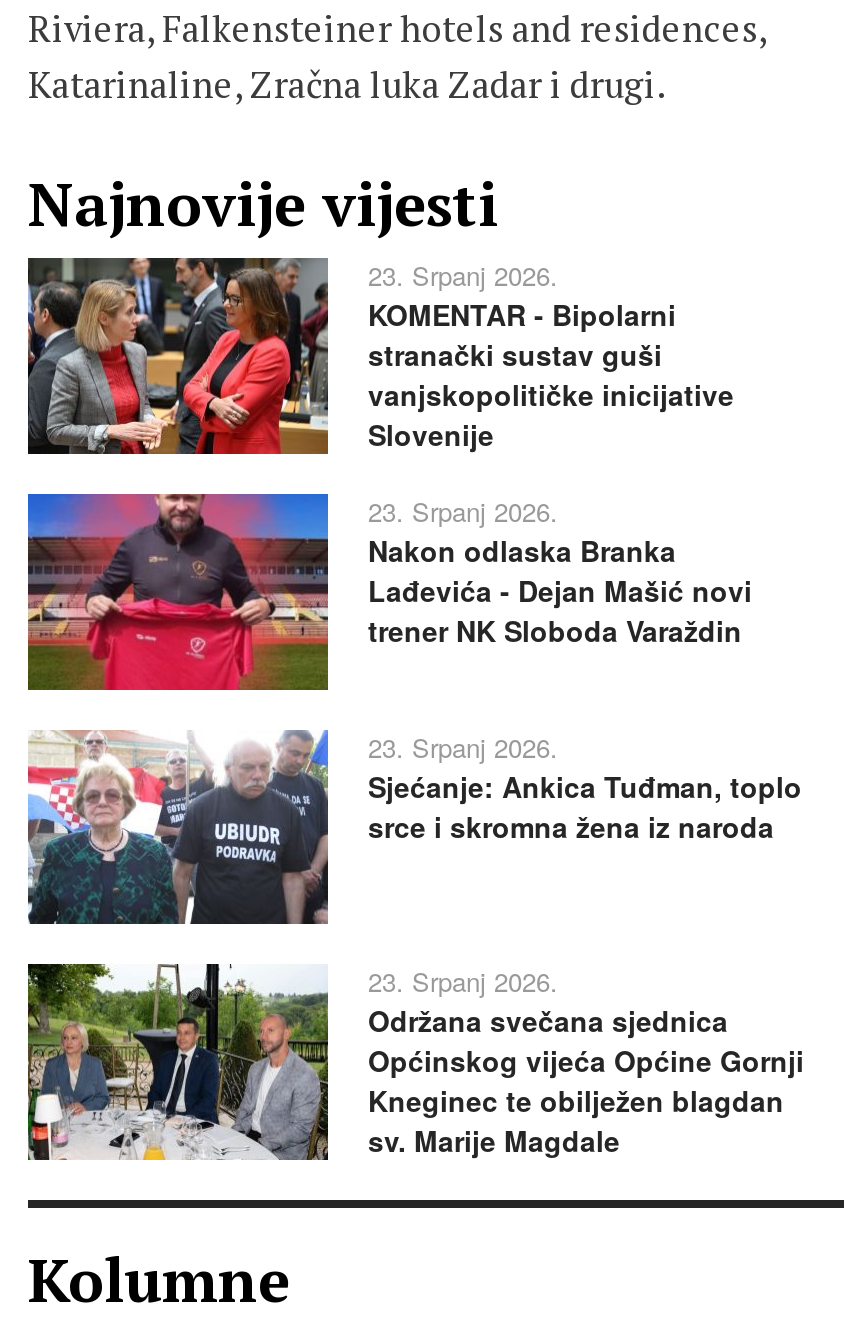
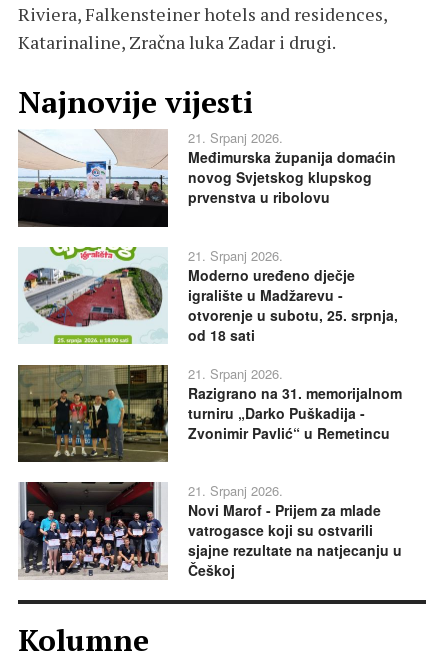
- [image]
- 23. Srpanj 2026.
- KOMENTAR - Bipolarni
- stranački sustav guši
- vanjskopolitičke inicijative
- Slovenije
+ [image]
+ 21. Srpanj 2026.
+ Međimurska županija domaćin
+ novog Svjetskog klupskog
+ prvenstva u ribolovu

- [image]
- 23. Srpanj 2026.
- Nakon odlaska Branka
- Lađevića - Dejan Mašić novi
- trener NK Sloboda Varaždin
+ [image]
+ 21. Srpanj 2026.
+ Moderno uređeno dječje
+ igralište u Madžarevu -
+ otvorenje u subotu, 25. srpnja,
+ od 18 sati

- [image]
- 23. Srpanj 2026.
- Sjećanje: Ankica Tuđman, toplo
- srce i skromna žena iz naroda
+ [image]
+ 21. Srpanj 2026.
+ Razigrano na 31. memorijalnom
+ turniru „Darko Puškadija -
+ Zvonimir Pavlić“ u Remetincu

- [image]
- 23. Srpanj 2026.
- Održana svečana sjednica
- Općinskog vijeća Općine Gornji
- Kneginec te obilježen blagdan
- sv. Marije Magdale
+ [image]
+ 21. Srpanj 2026.
+ Novi Marof - Prijem za mlade
+ vatrogasce koji su ostvarili
+ sjajne rezultate na natjecanju u
+ Češkoj
